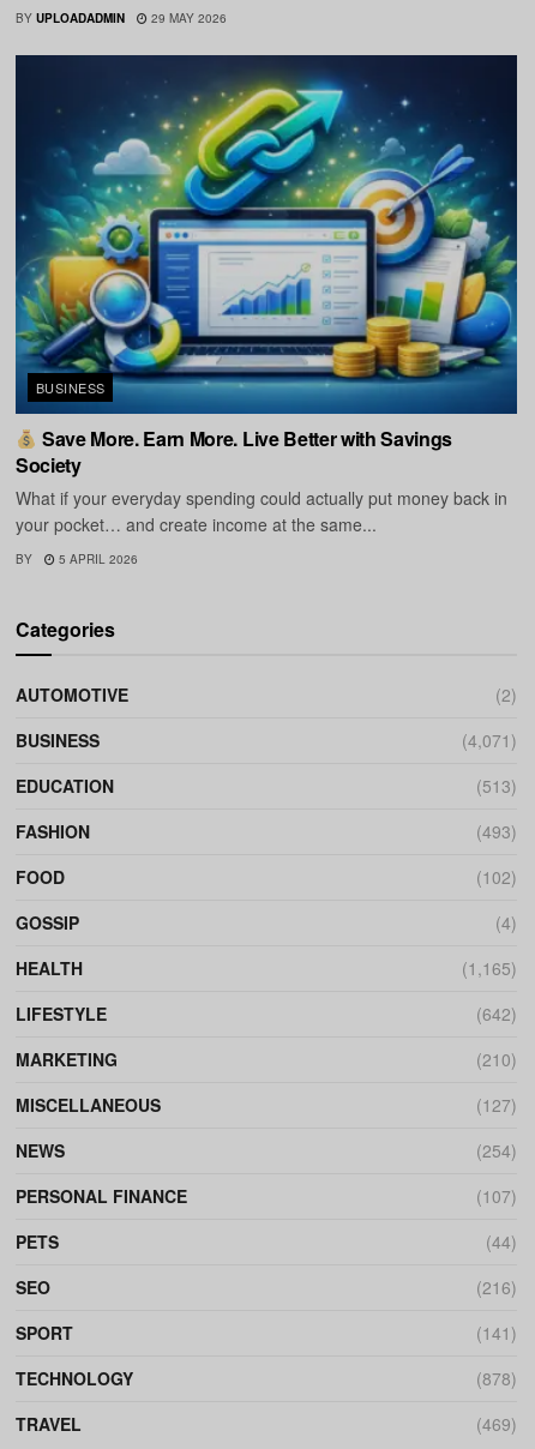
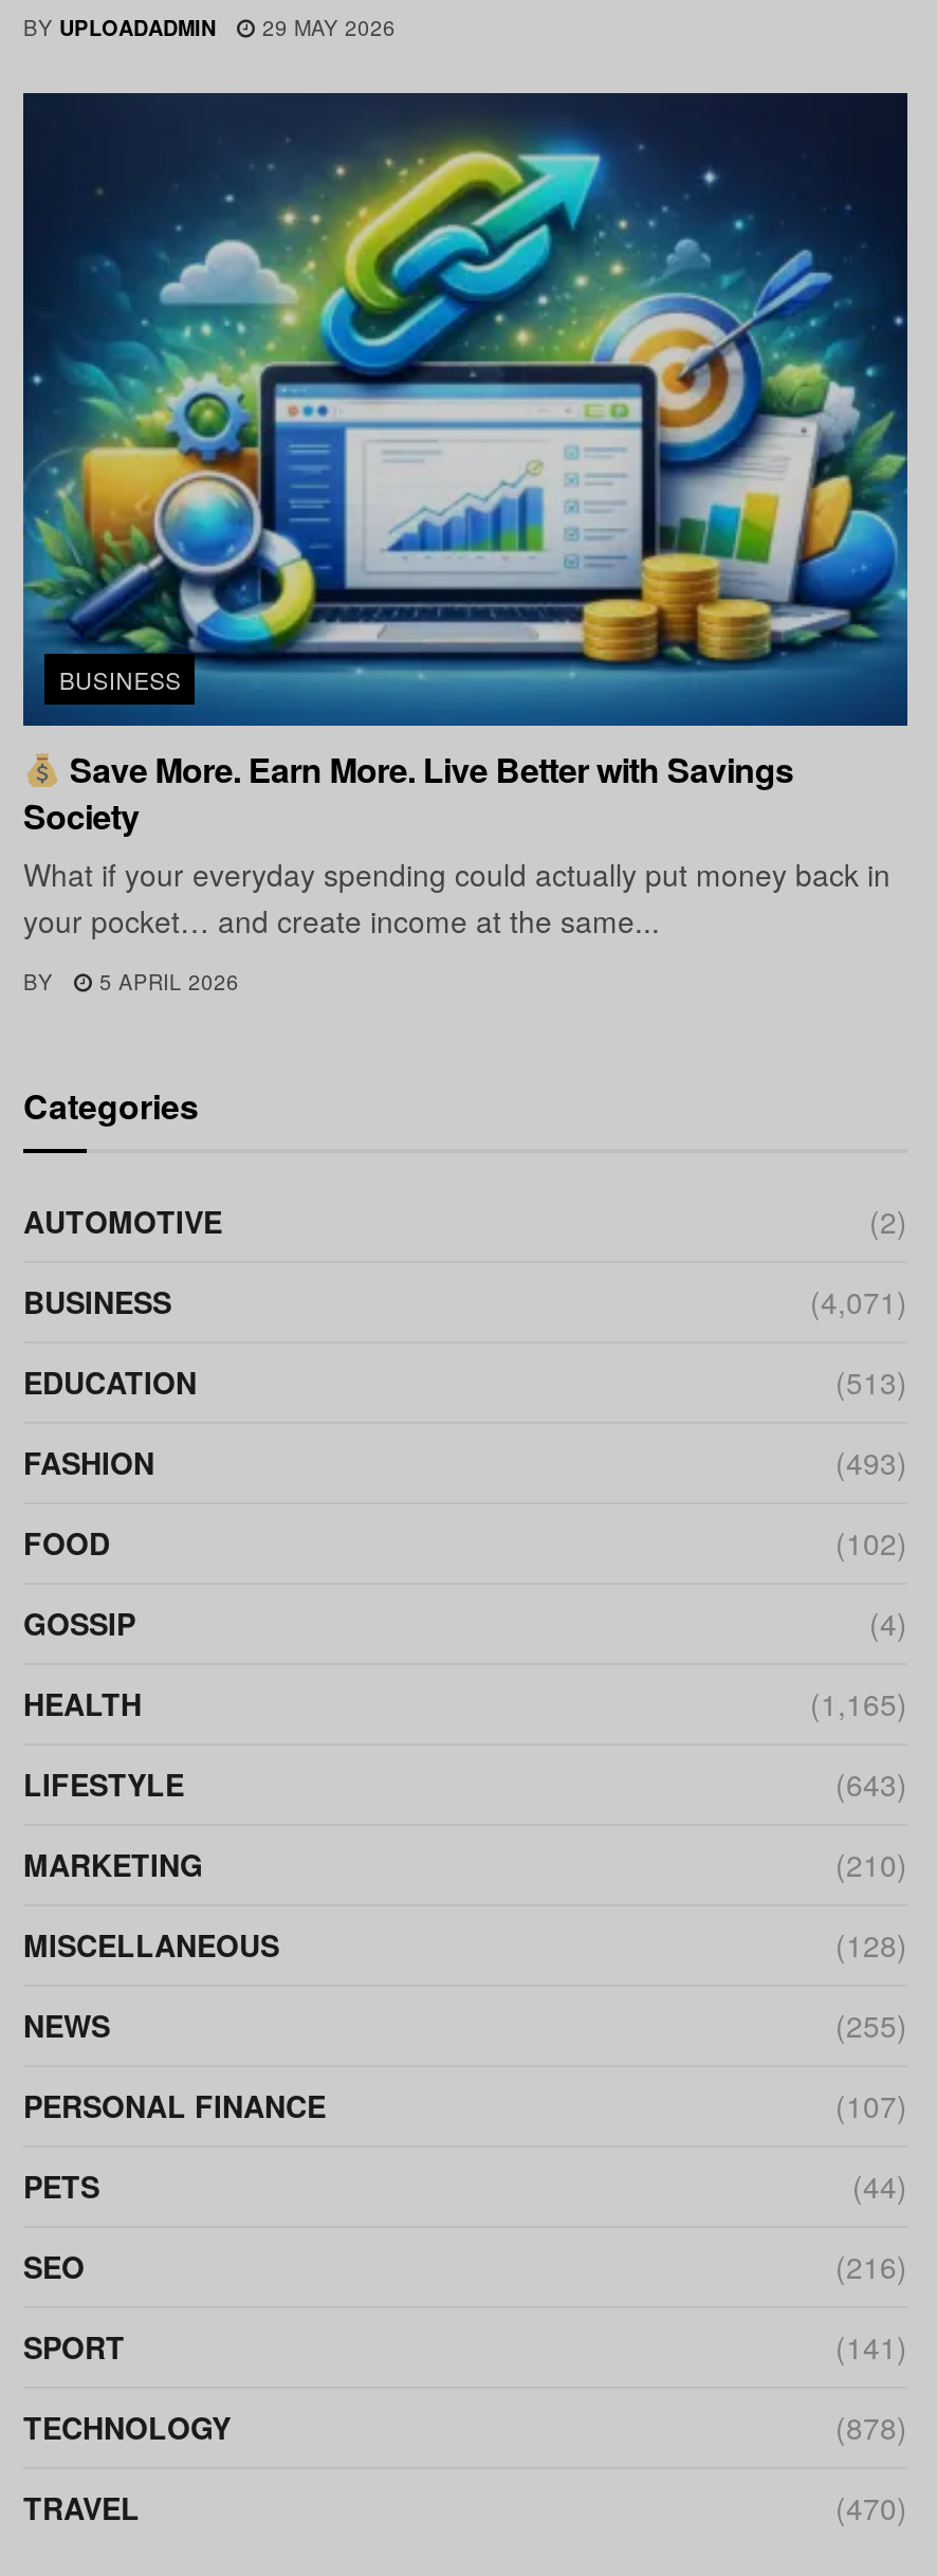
- (642)
+ (643)

- (127)
+ (128)

- (254)
+ (255)

- (469)
+ (470)
